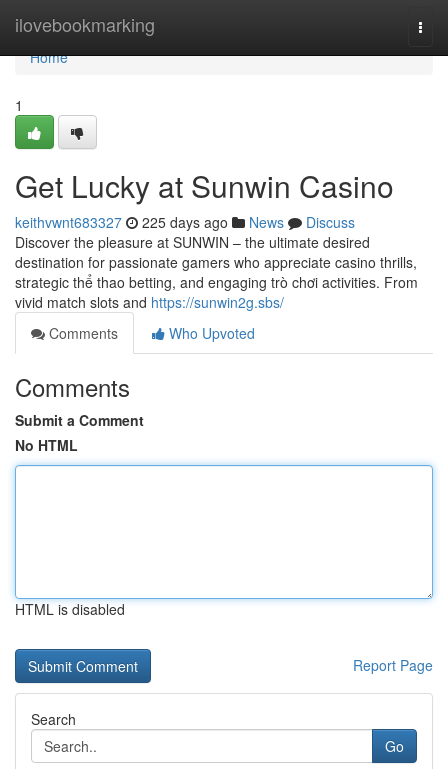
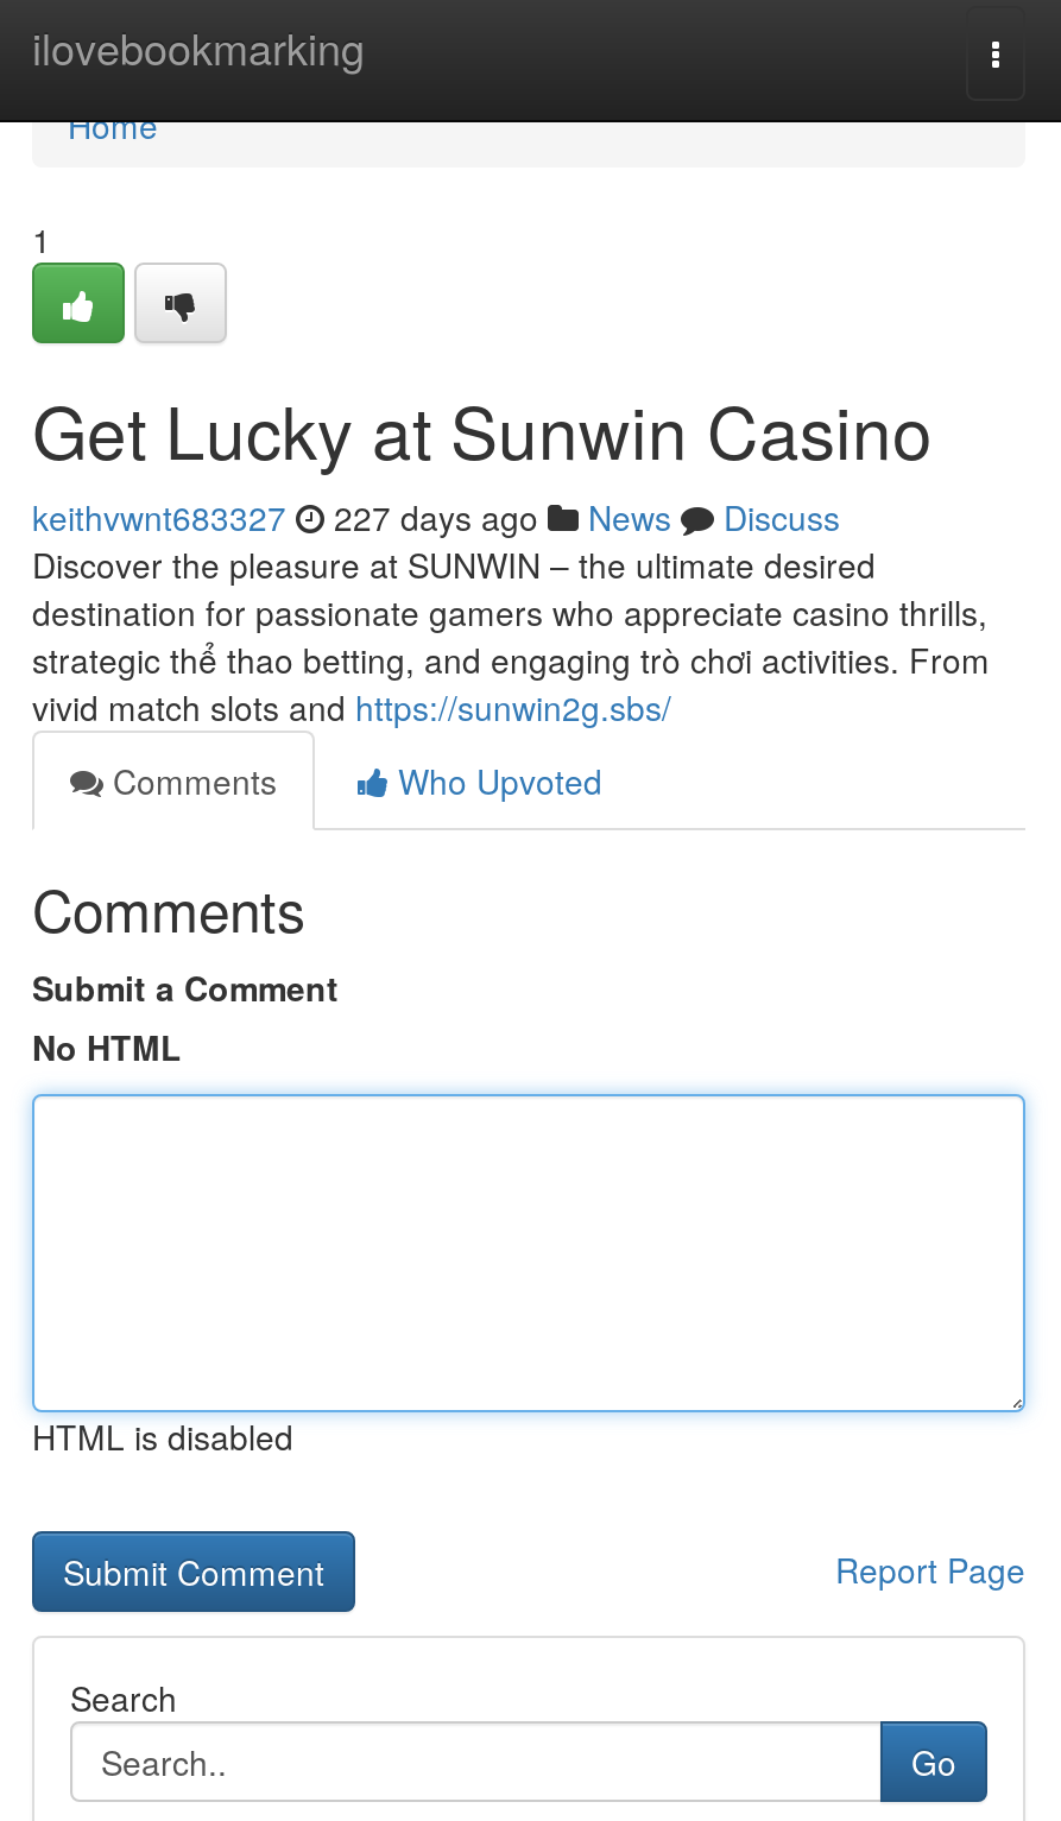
- keithvwnt683327 225 days ago News Discuss
+ keithvwnt683327 227 days ago News Discuss
